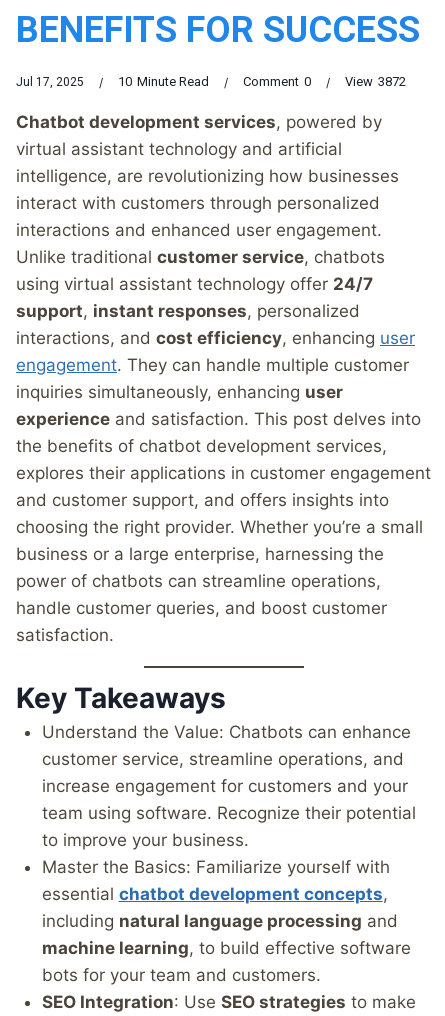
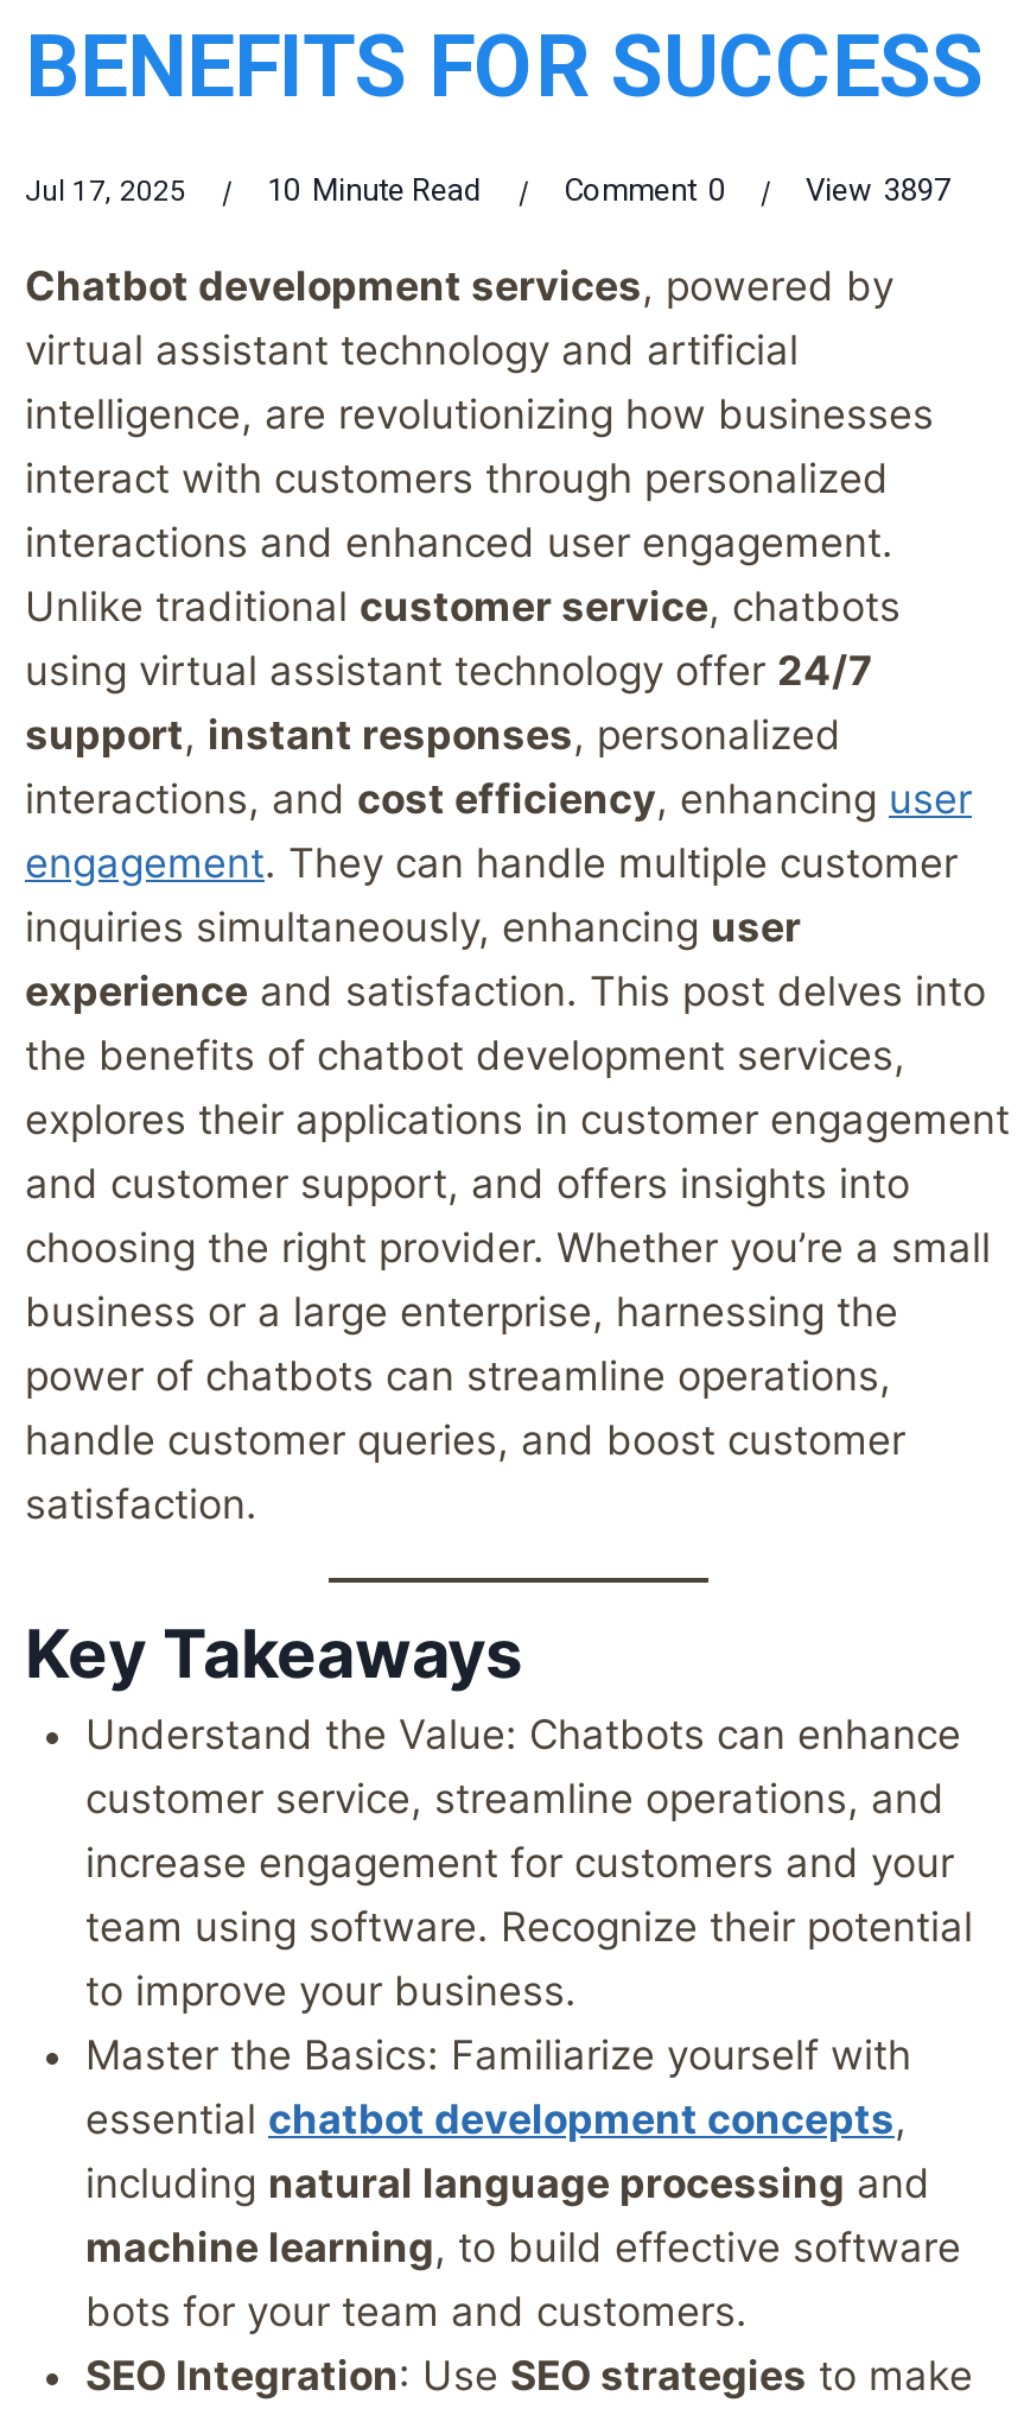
- View 3872
+ View 3897
